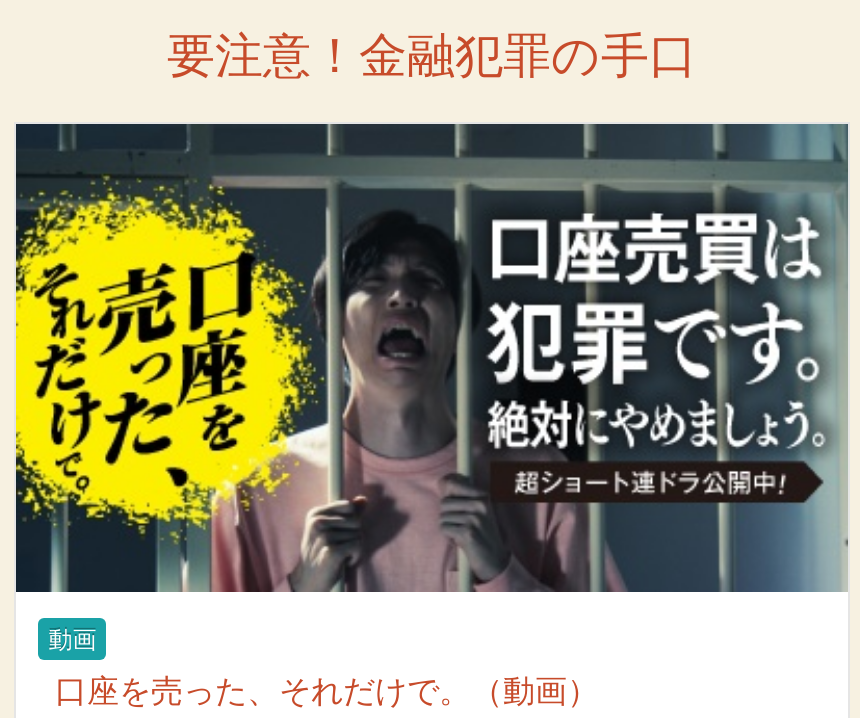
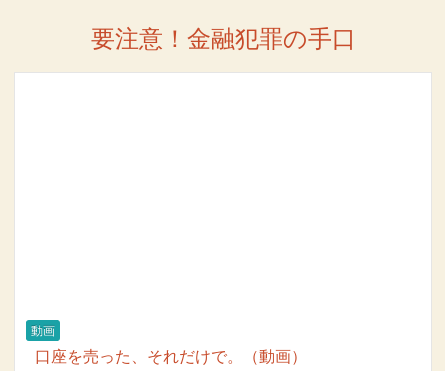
- [image]
